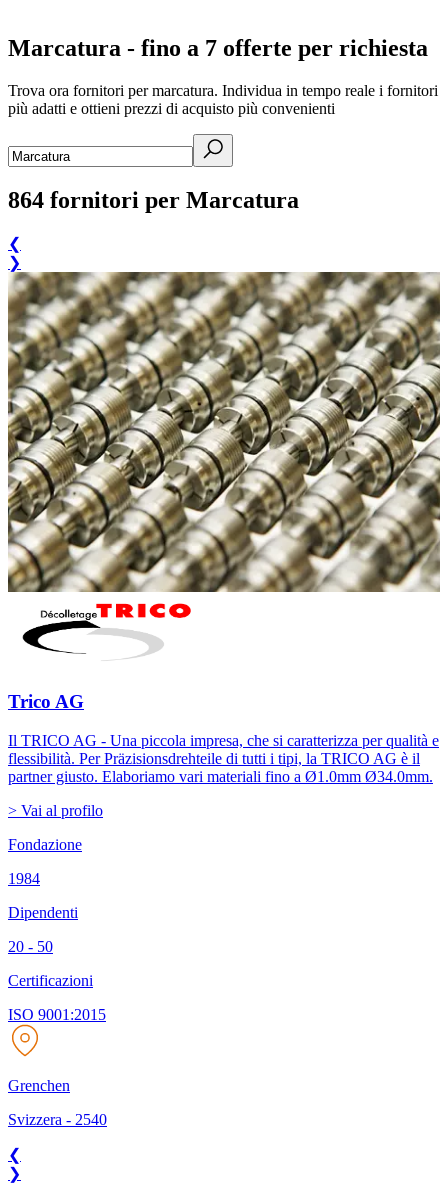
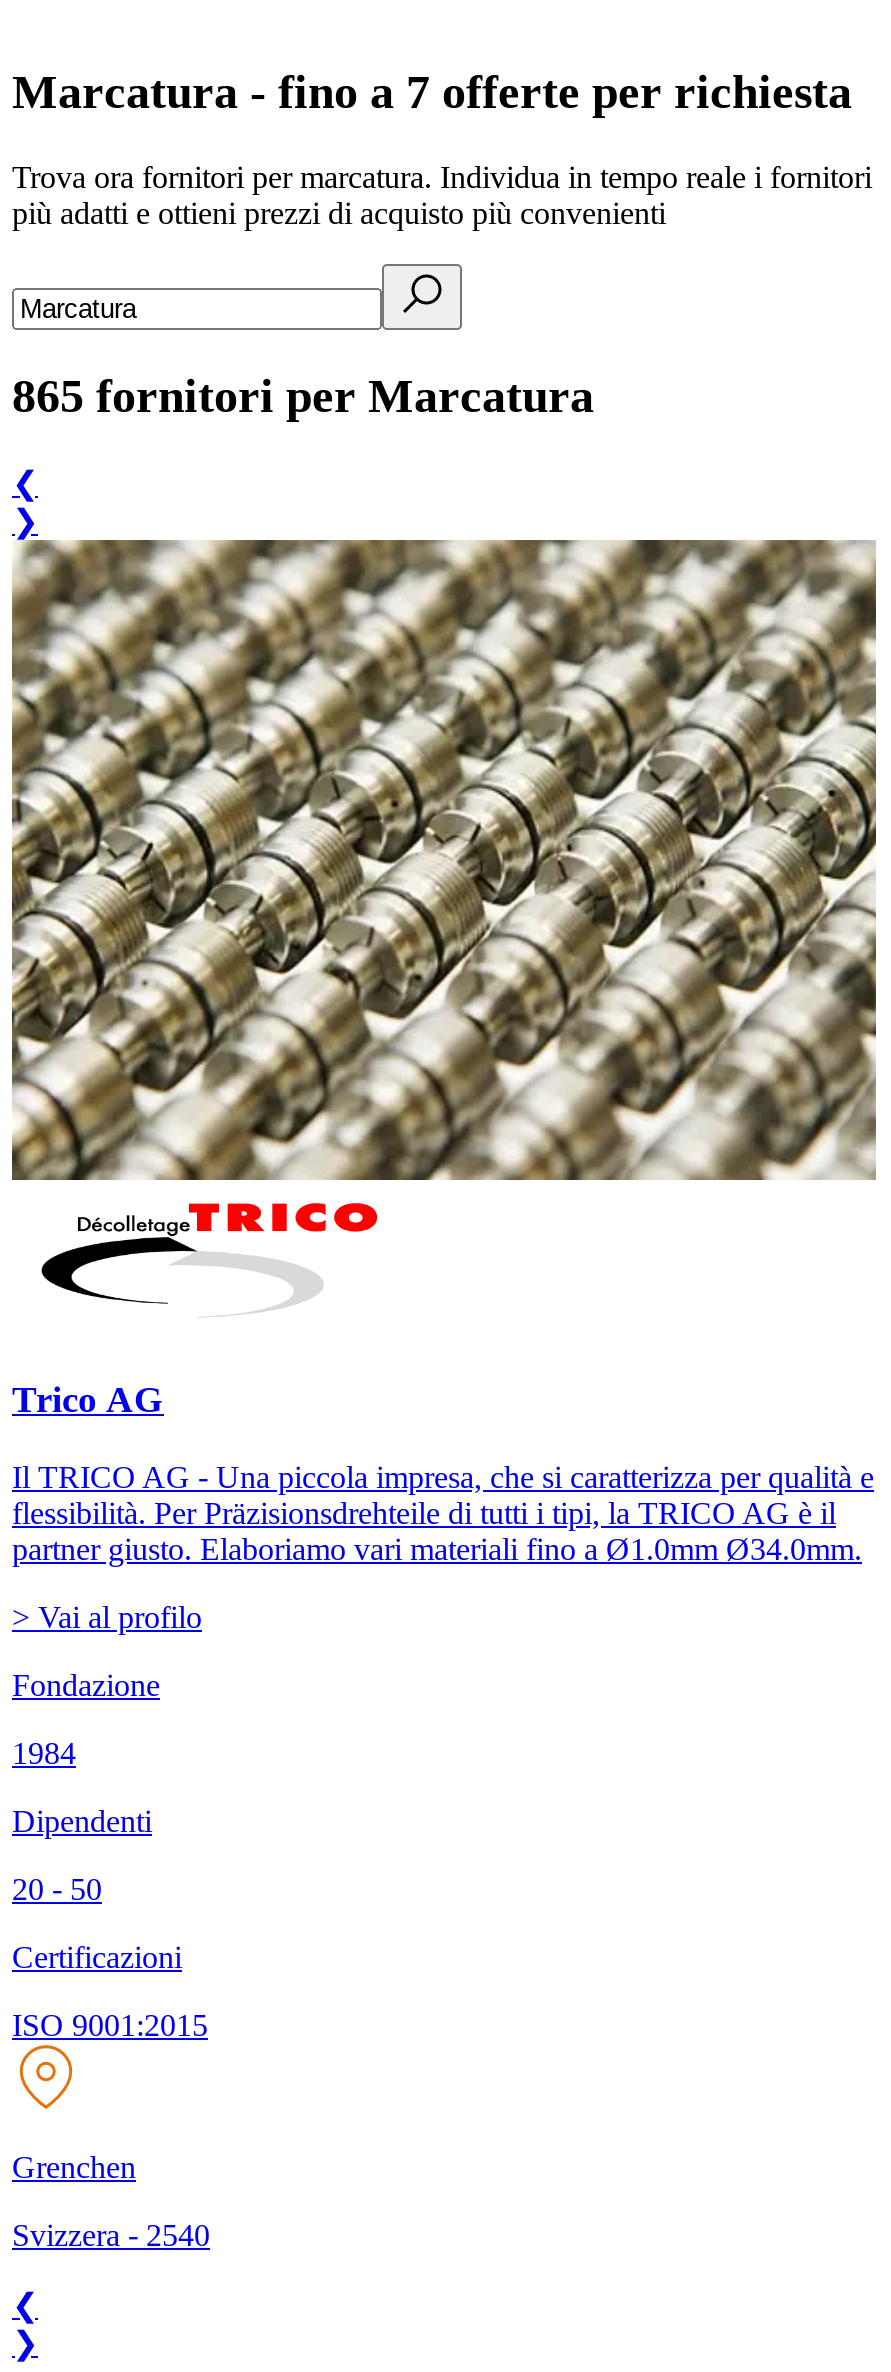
- 864 fornitori per Marcatura
+ 865 fornitori per Marcatura
